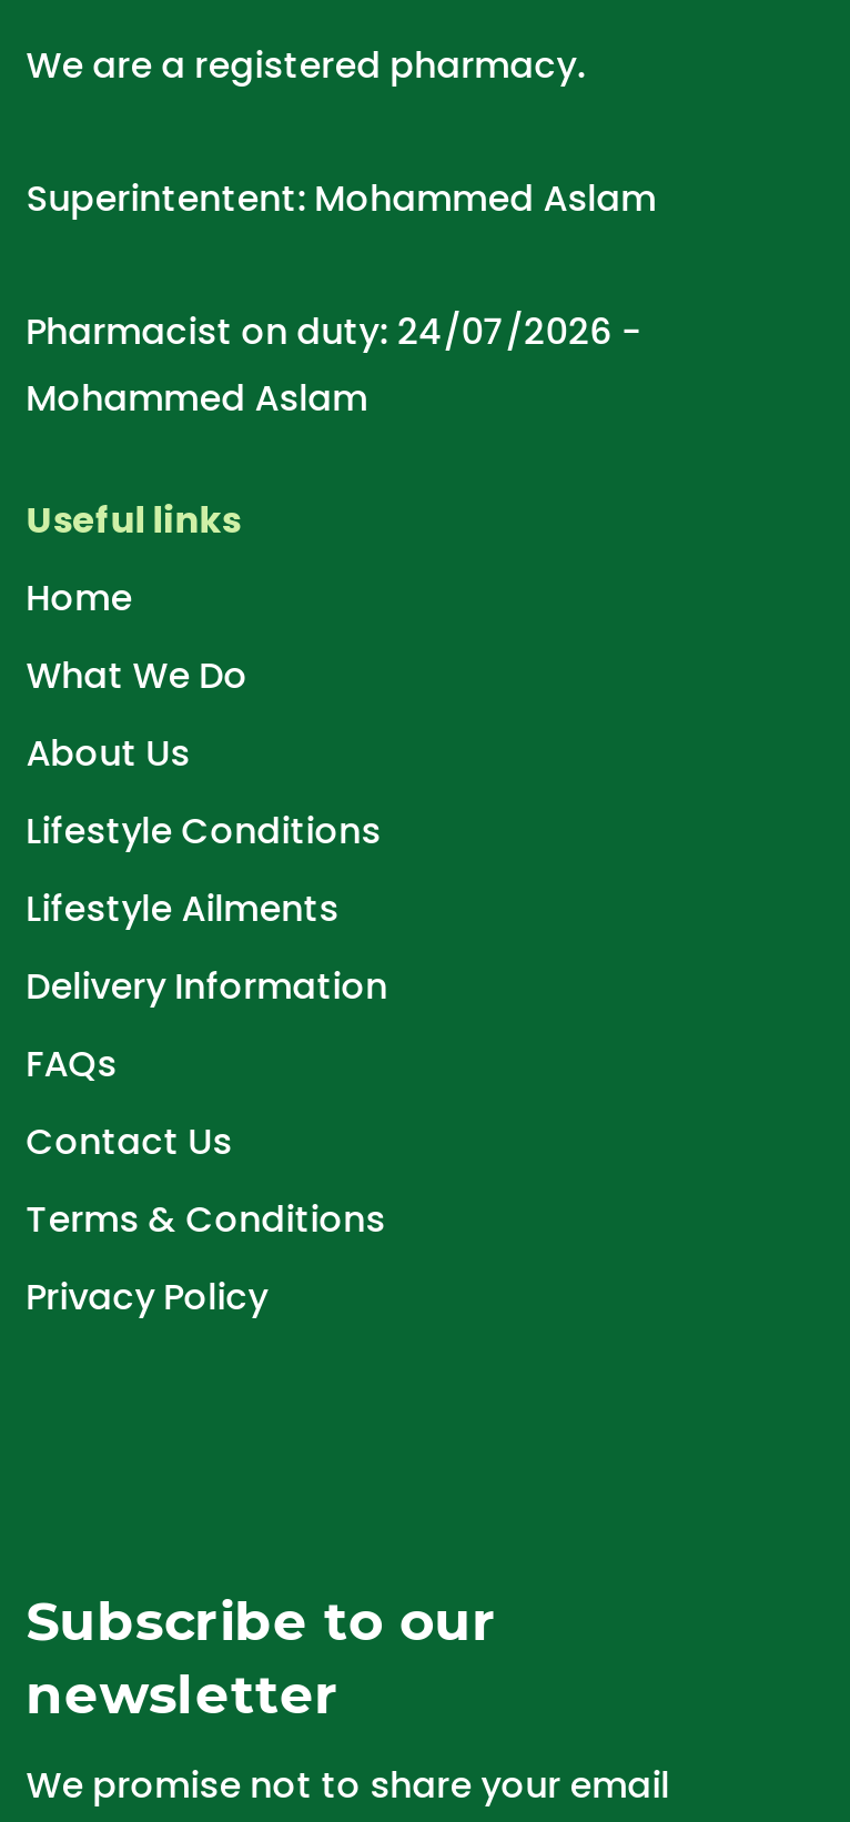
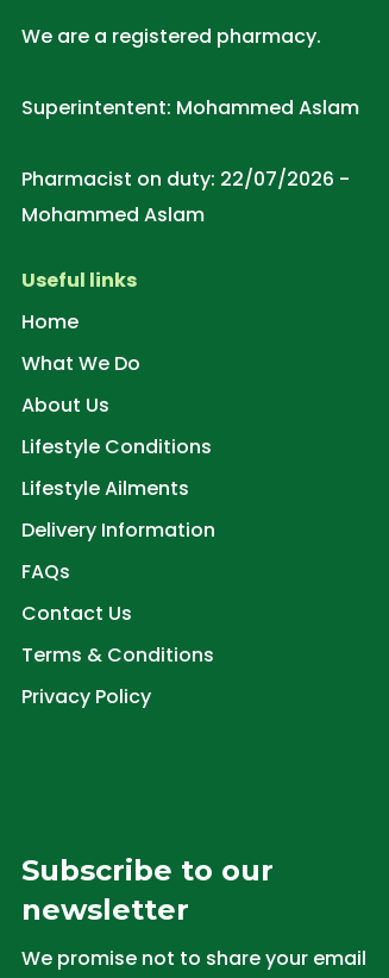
- Pharmacist on duty: 24/07/2026 -
+ Pharmacist on duty: 22/07/2026 -
